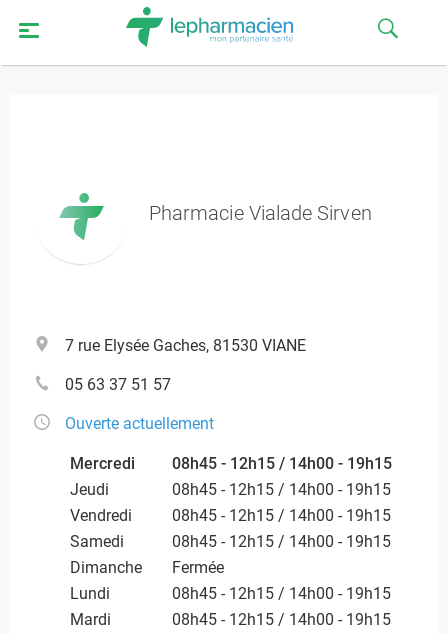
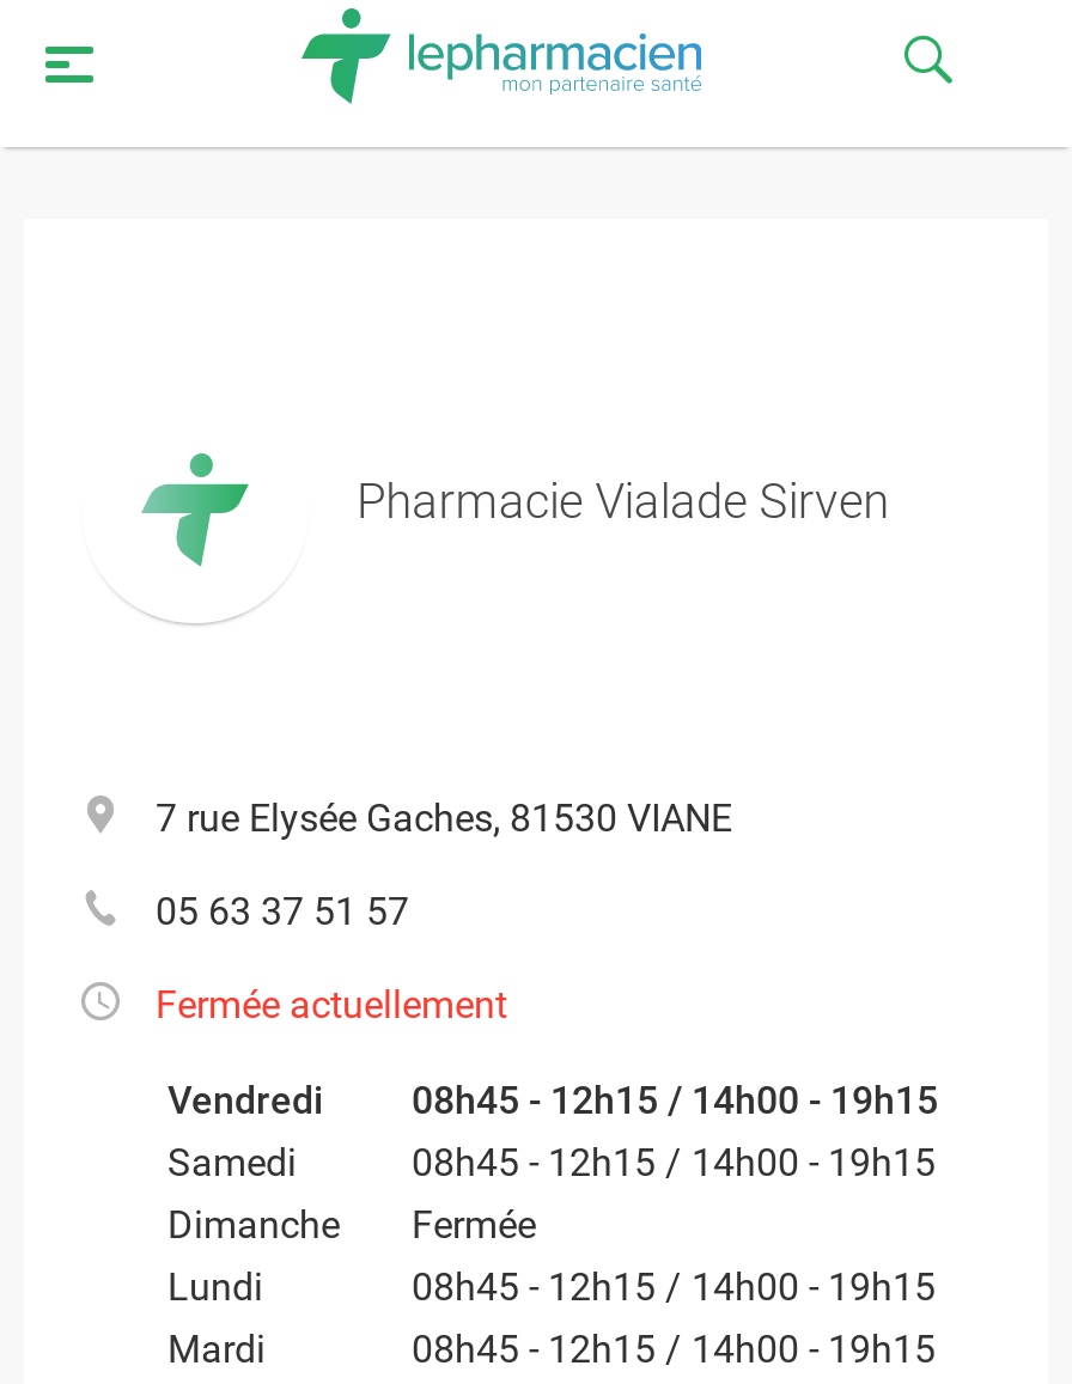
- Ouverte actuellement
- Mercredi
- 08h45 - 12h15 / 14h00 - 19h15
- Jeudi
- 08h45 - 12h15 / 14h00 - 19h15
+ Fermée actuellement
